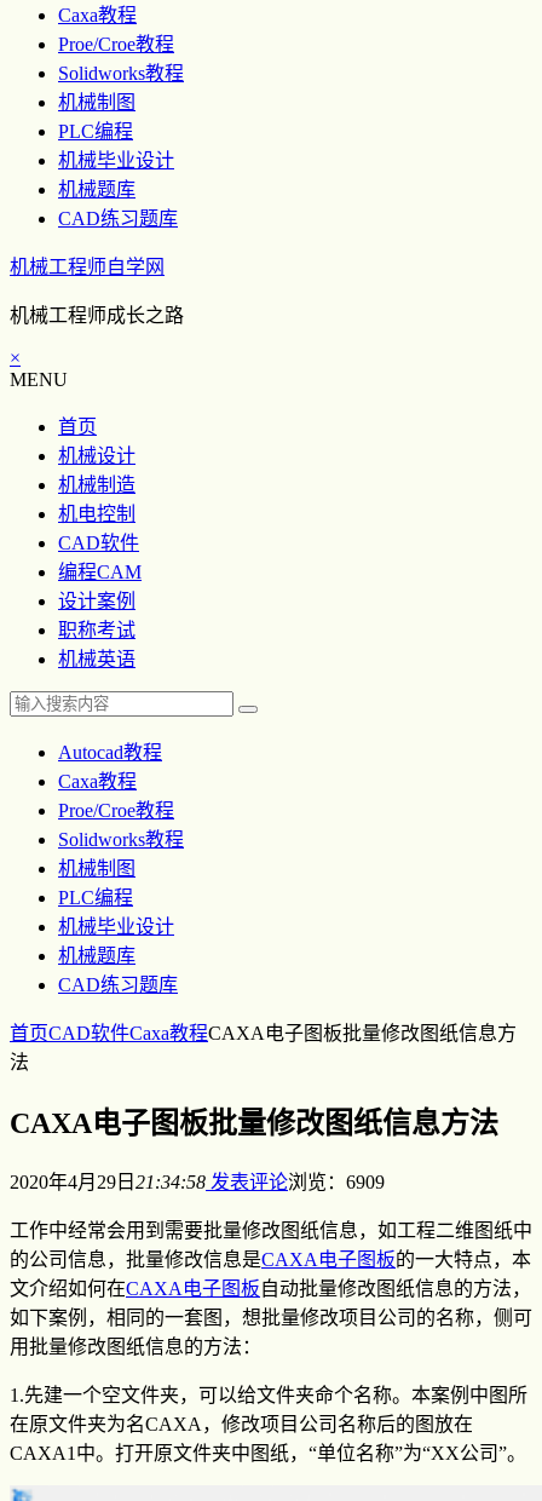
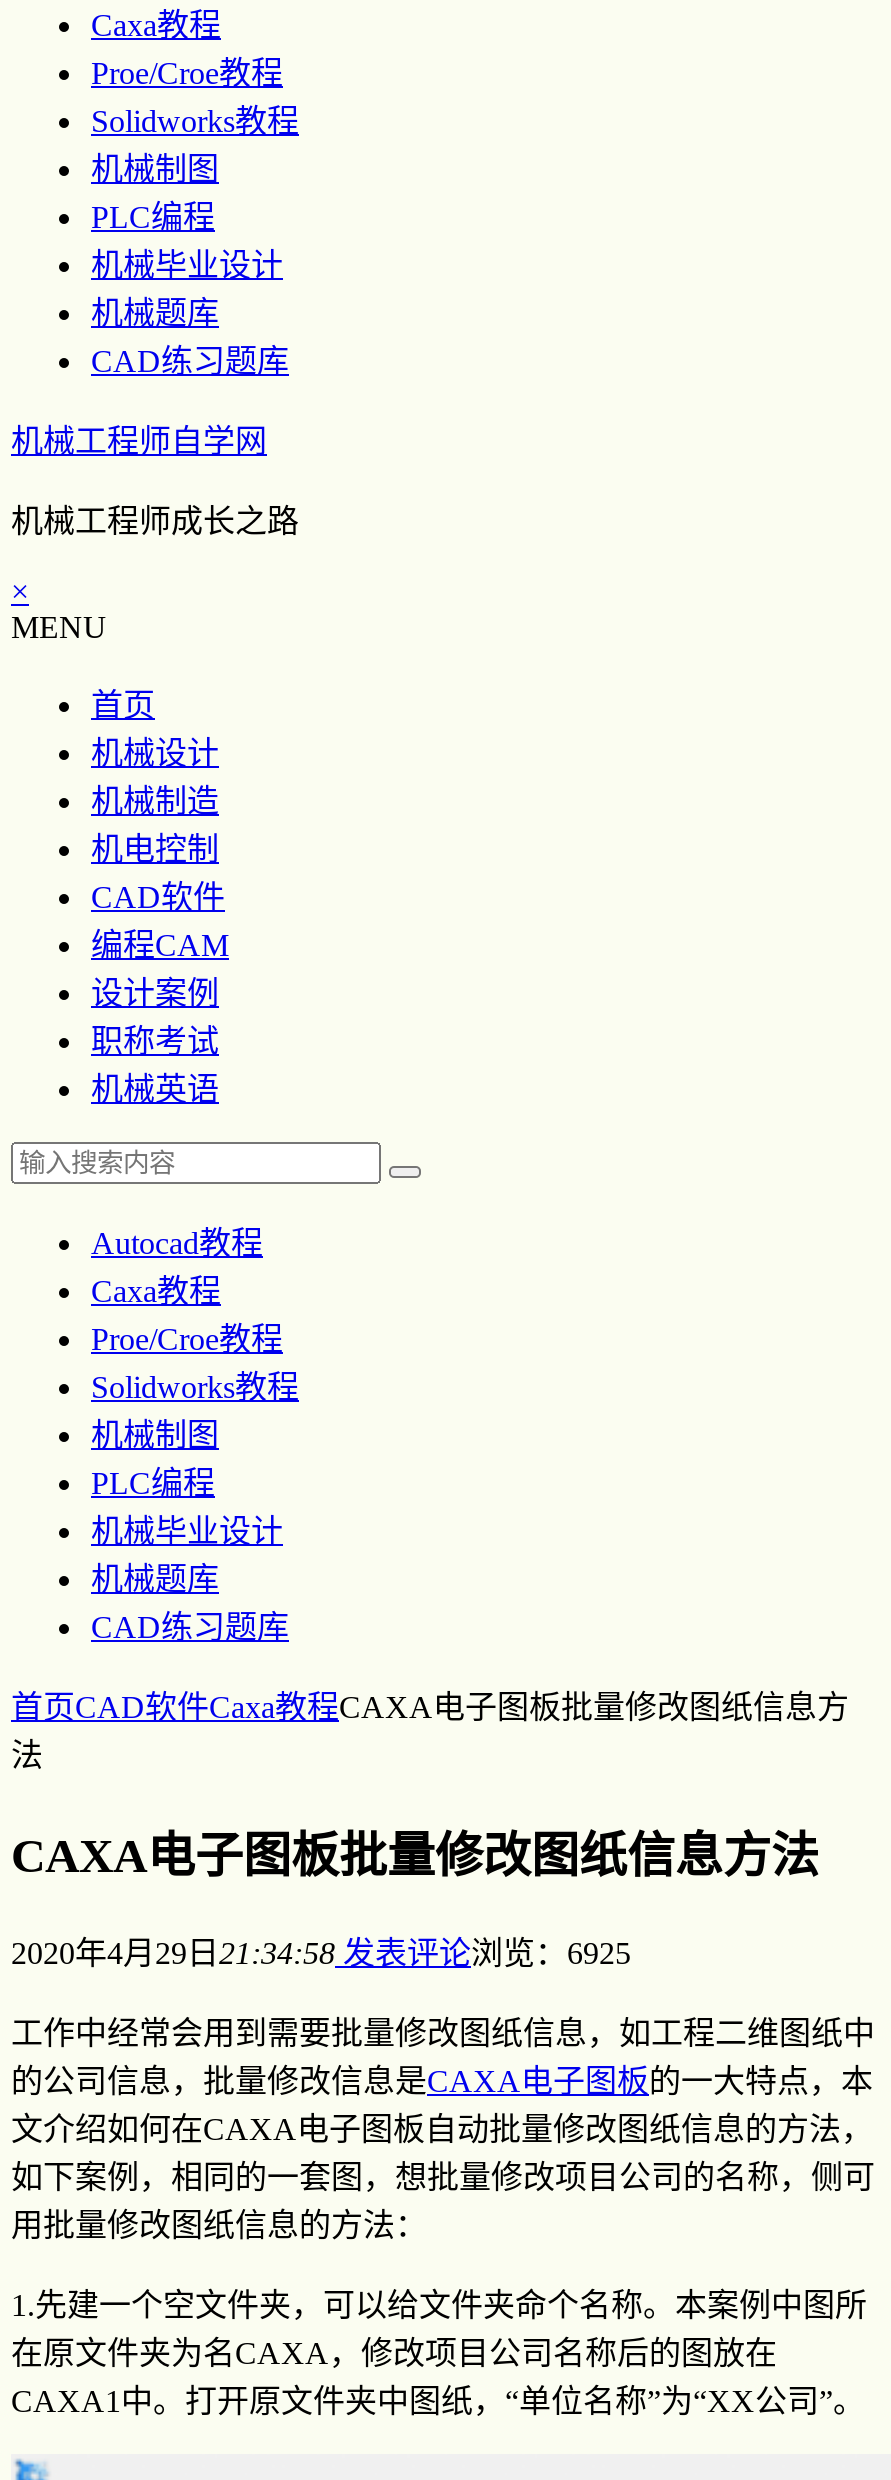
- 2020年4月29日21:34:58发表评论浏览：6909
+ 2020年4月29日21:34:58发表评论浏览：6925
